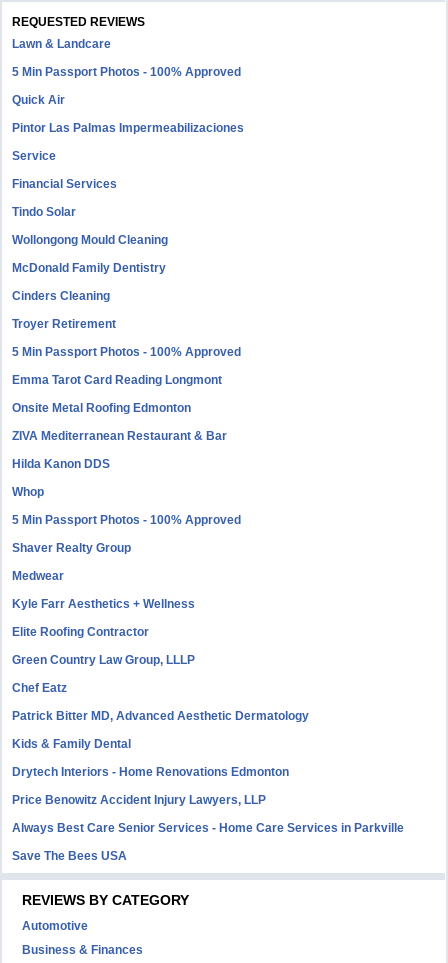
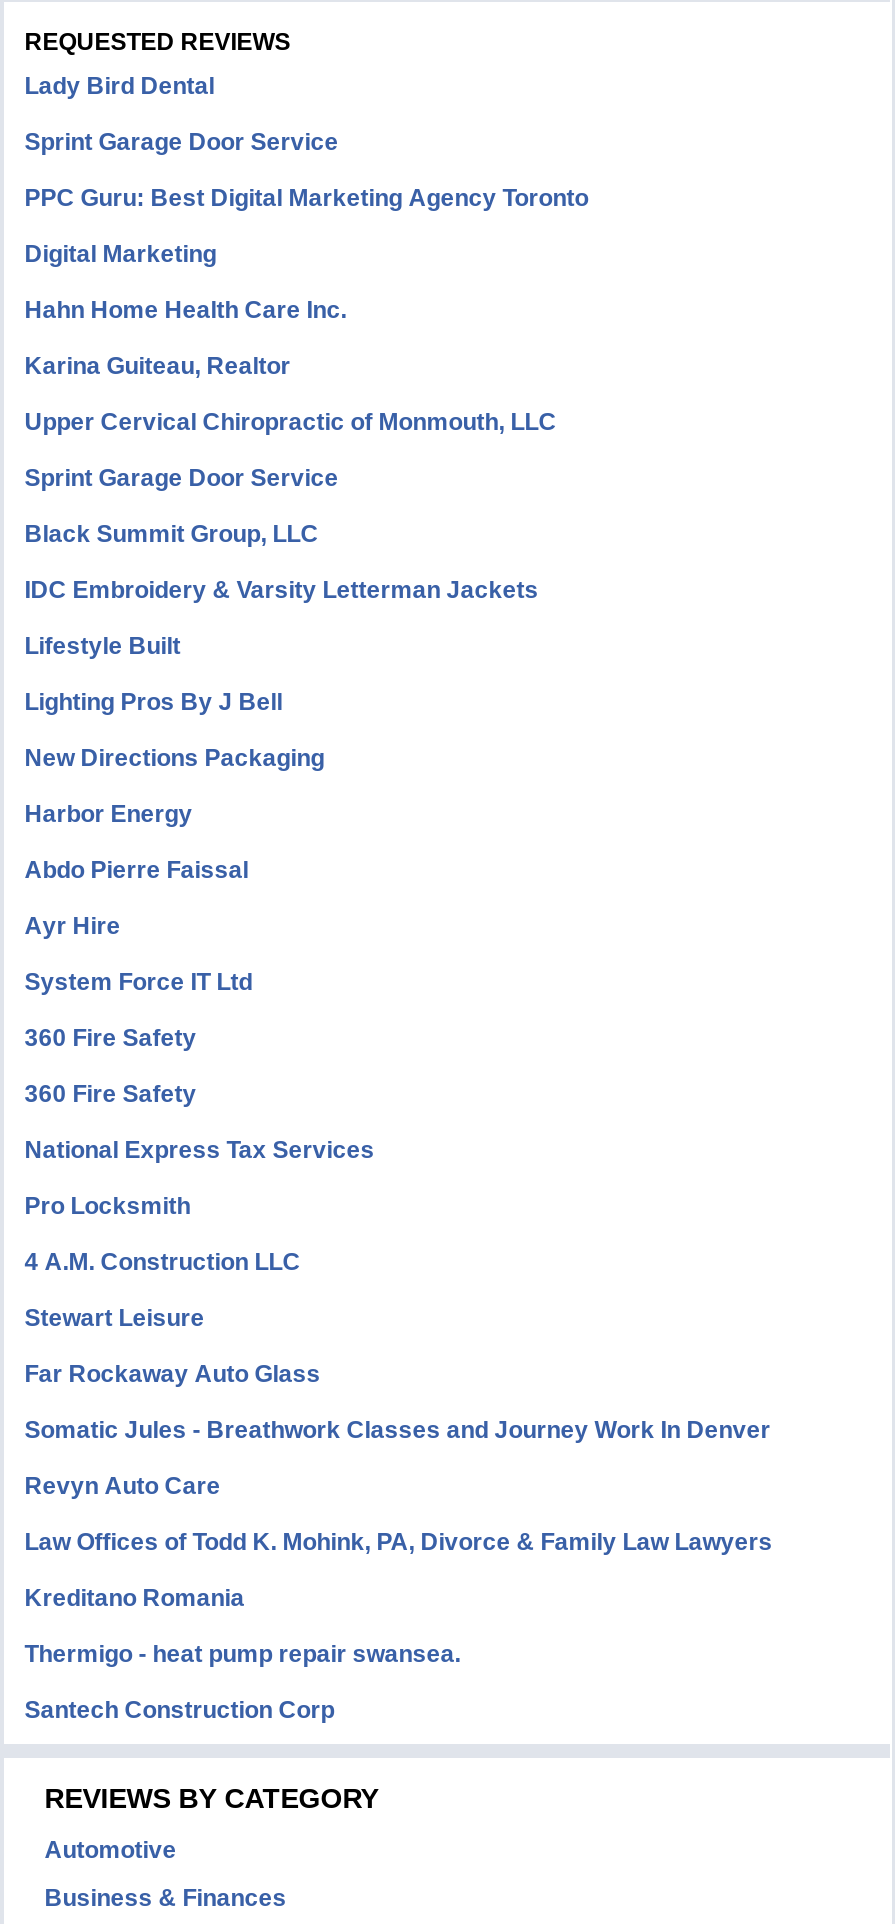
- Lawn & Landcare
+ Lady Bird Dental

- 5 Min Passport Photos - 100% Approved
+ Sprint Garage Door Service

- Quick Air
+ PPC Guru: Best Digital Marketing Agency Toronto

- Pintor Las Palmas Impermeabilizaciones
+ Digital Marketing

- Service
+ Hahn Home Health Care Inc.

- Financial Services
+ Karina Guiteau, Realtor

- Tindo Solar
+ Upper Cervical Chiropractic of Monmouth, LLC

- Wollongong Mould Cleaning
+ Sprint Garage Door Service

- McDonald Family Dentistry
+ Black Summit Group, LLC

- Cinders Cleaning
+ IDC Embroidery & Varsity Letterman Jackets

- Troyer Retirement
+ Lifestyle Built

- 5 Min Passport Photos - 100% Approved
+ Lighting Pros By J Bell

- Emma Tarot Card Reading Longmont
+ New Directions Packaging

- Onsite Metal Roofing Edmonton
+ Harbor Energy

- ZIVA Mediterranean Restaurant & Bar
+ Abdo Pierre Faissal

- Hilda Kanon DDS
+ Ayr Hire

- Whop
+ System Force IT Ltd

- 5 Min Passport Photos - 100% Approved
+ 360 Fire Safety

- Shaver Realty Group
+ 360 Fire Safety

- Medwear
+ National Express Tax Services

- Kyle Farr Aesthetics + Wellness
+ Pro Locksmith

- Elite Roofing Contractor
+ 4 A.M. Construction LLC

- Green Country Law Group, LLLP
+ Stewart Leisure

- Chef Eatz
+ Far Rockaway Auto Glass

- Patrick Bitter MD, Advanced Aesthetic Dermatology
+ Somatic Jules - Breathwork Classes and Journey Work In Denver

- Kids & Family Dental
+ Revyn Auto Care

- Drytech Interiors - Home Renovations Edmonton
+ Law Offices of Todd K. Mohink, PA, Divorce & Family Law Lawyers

- Price Benowitz Accident Injury Lawyers, LLP
+ Kreditano Romania

- Always Best Care Senior Services - Home Care Services in Parkville
+ Thermigo - heat pump repair swansea.

- Save The Bees USA
+ Santech Construction Corp
